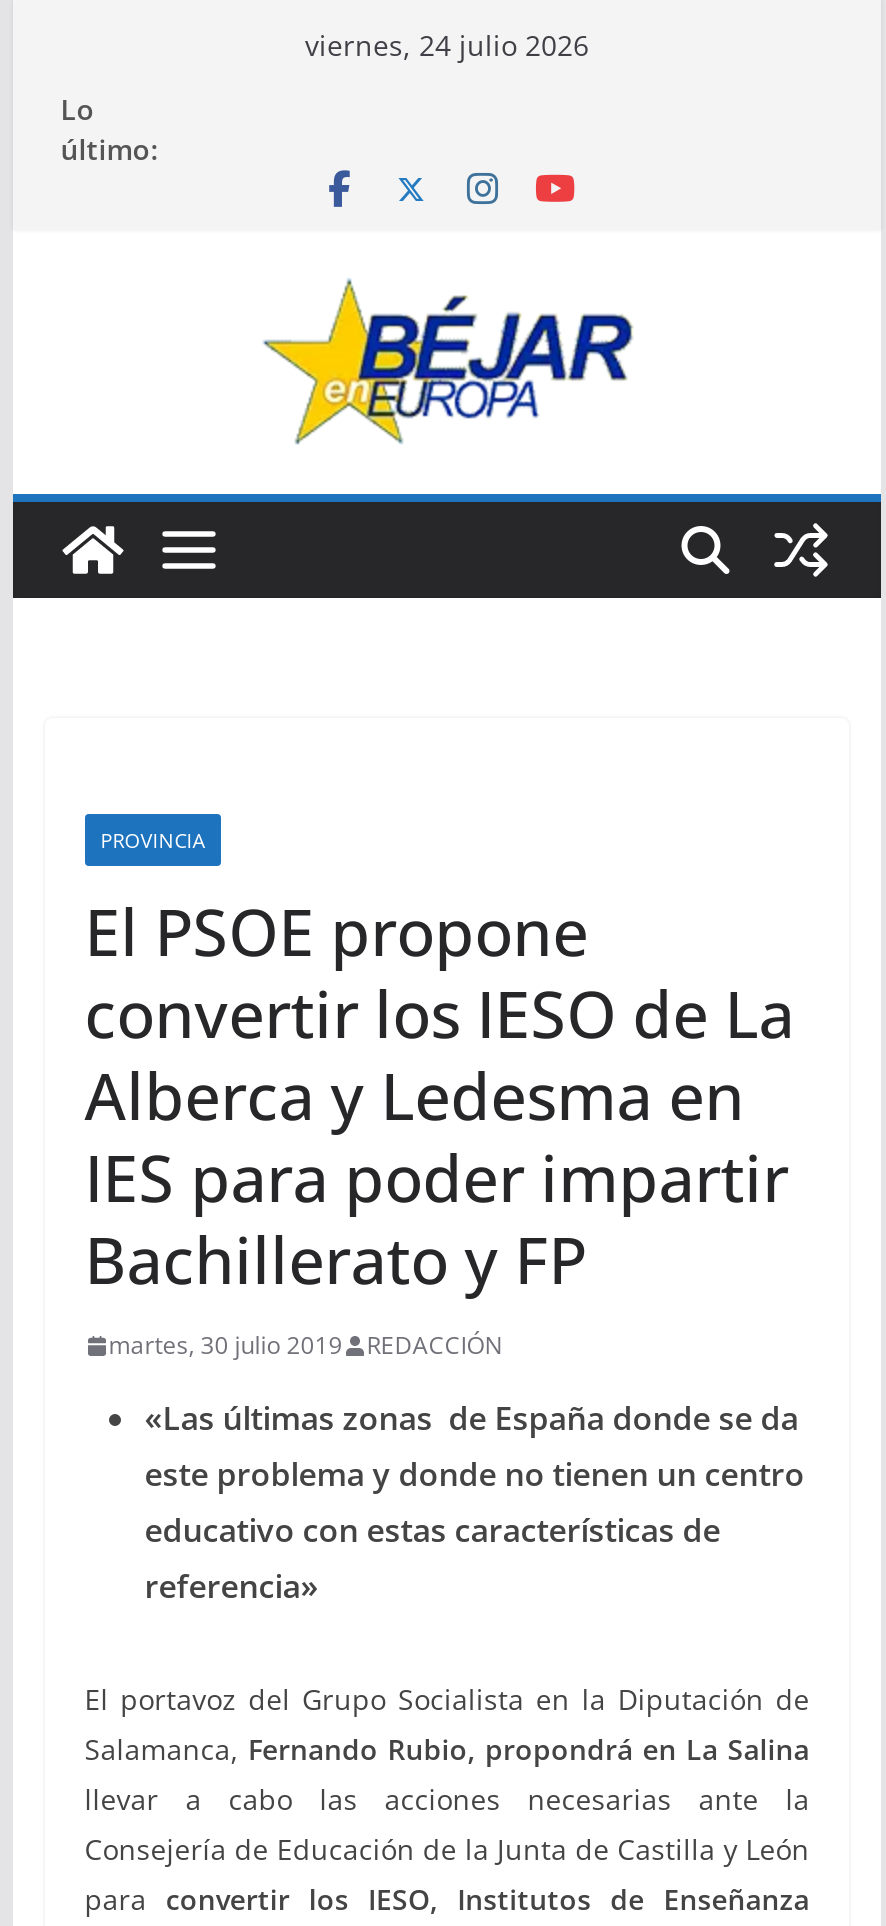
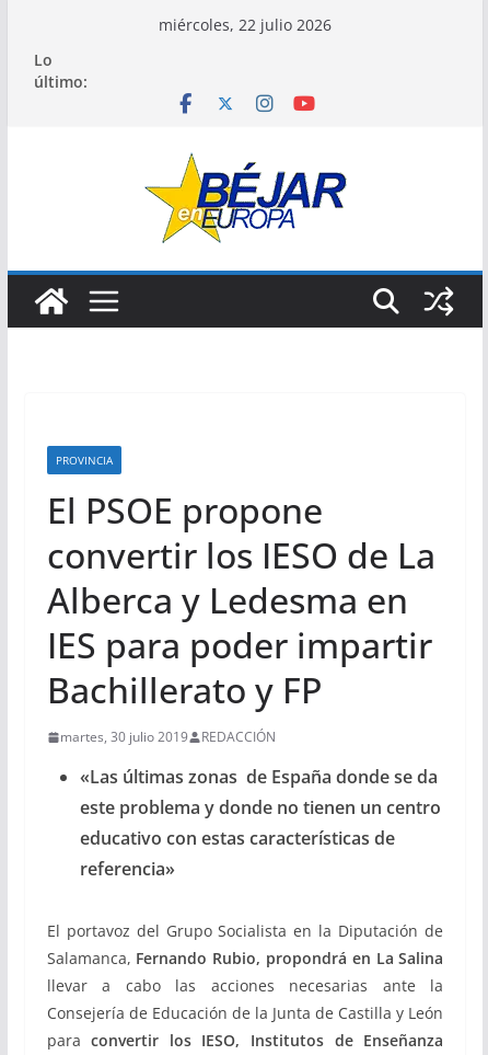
- viernes, 24 julio 2026
+ miércoles, 22 julio 2026
